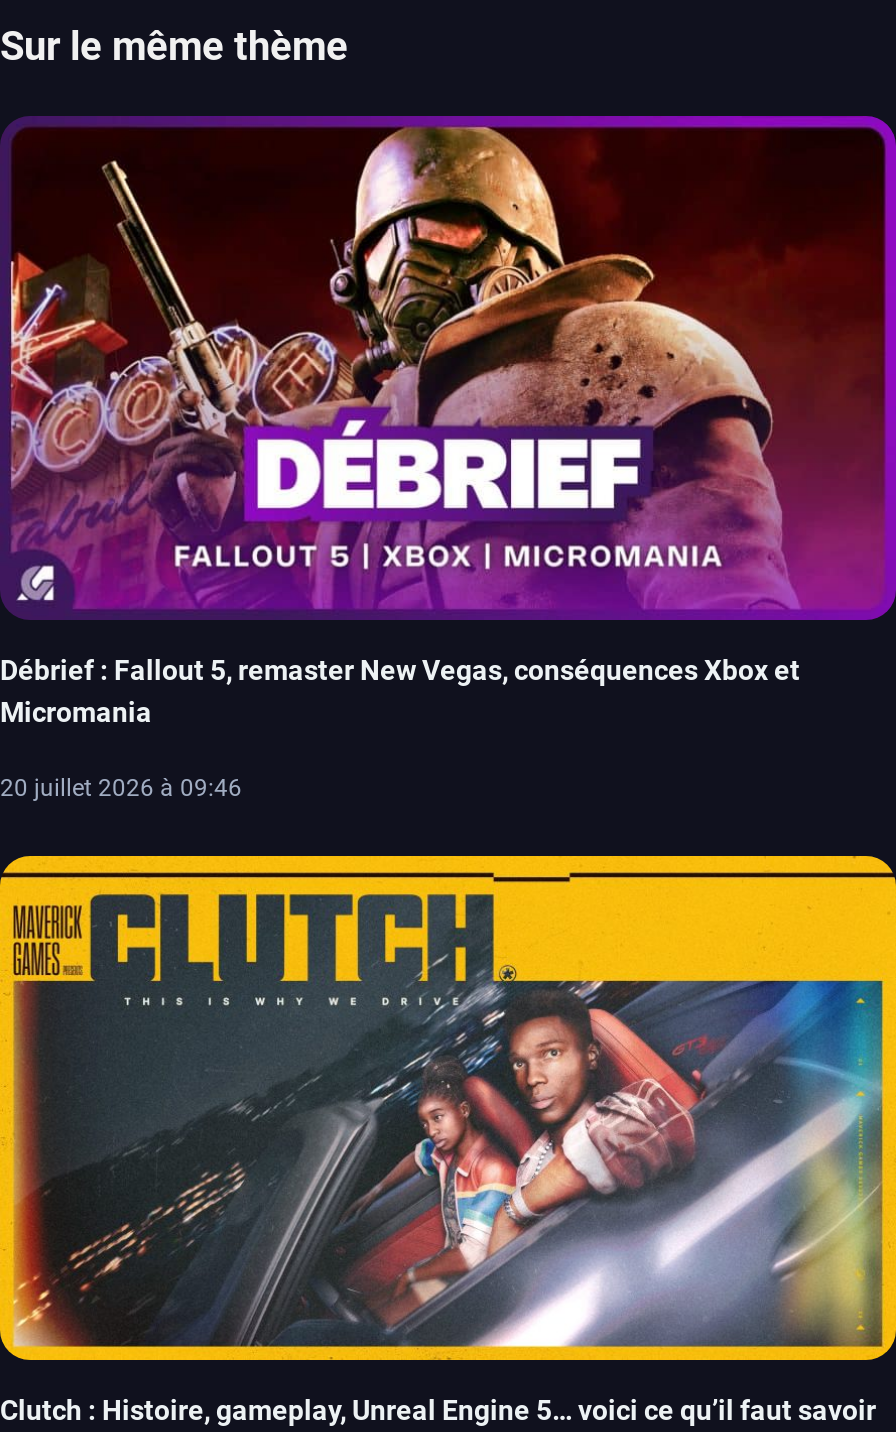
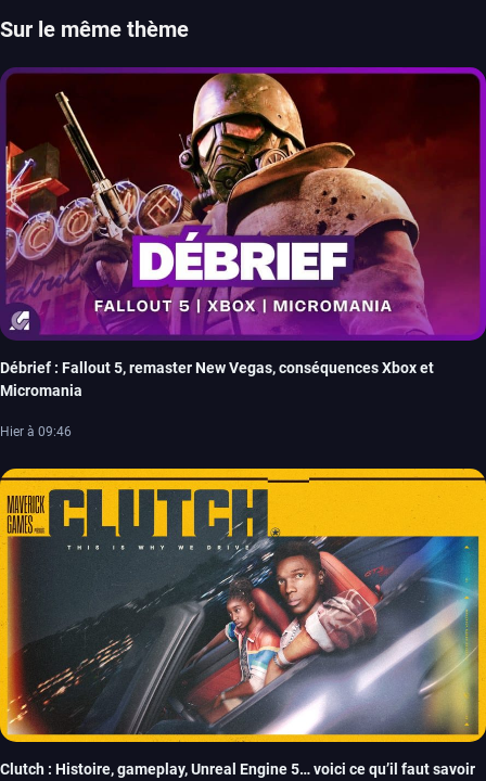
- 20 juillet 2026 à 09:46
+ Hier à 09:46
